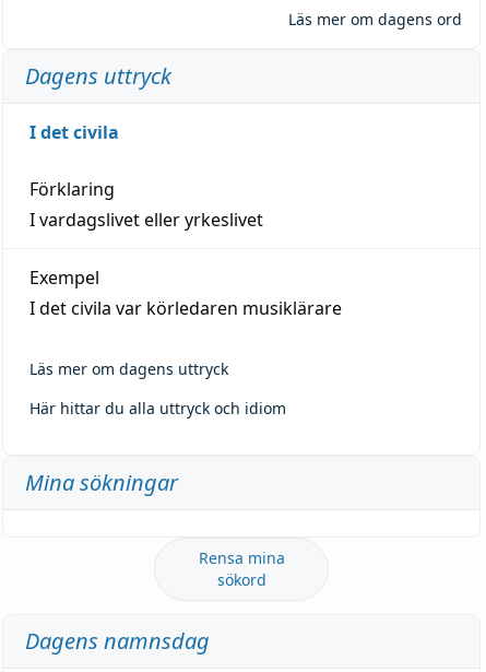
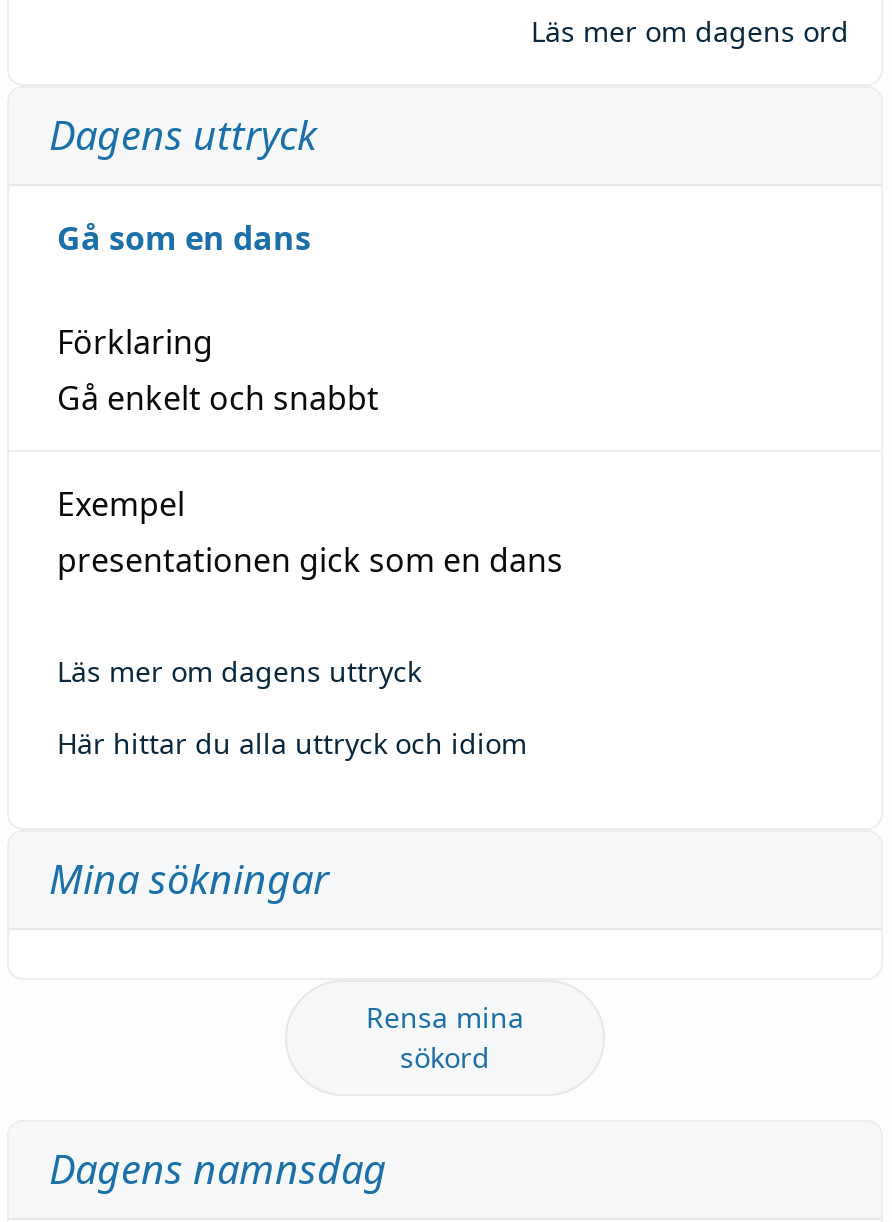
- I det civila
+ Gå som en dans

- I vardagslivet eller yrkeslivet
+ Gå enkelt och snabbt

- I det civila var körledaren musiklärare
+ presentationen gick som en dans
